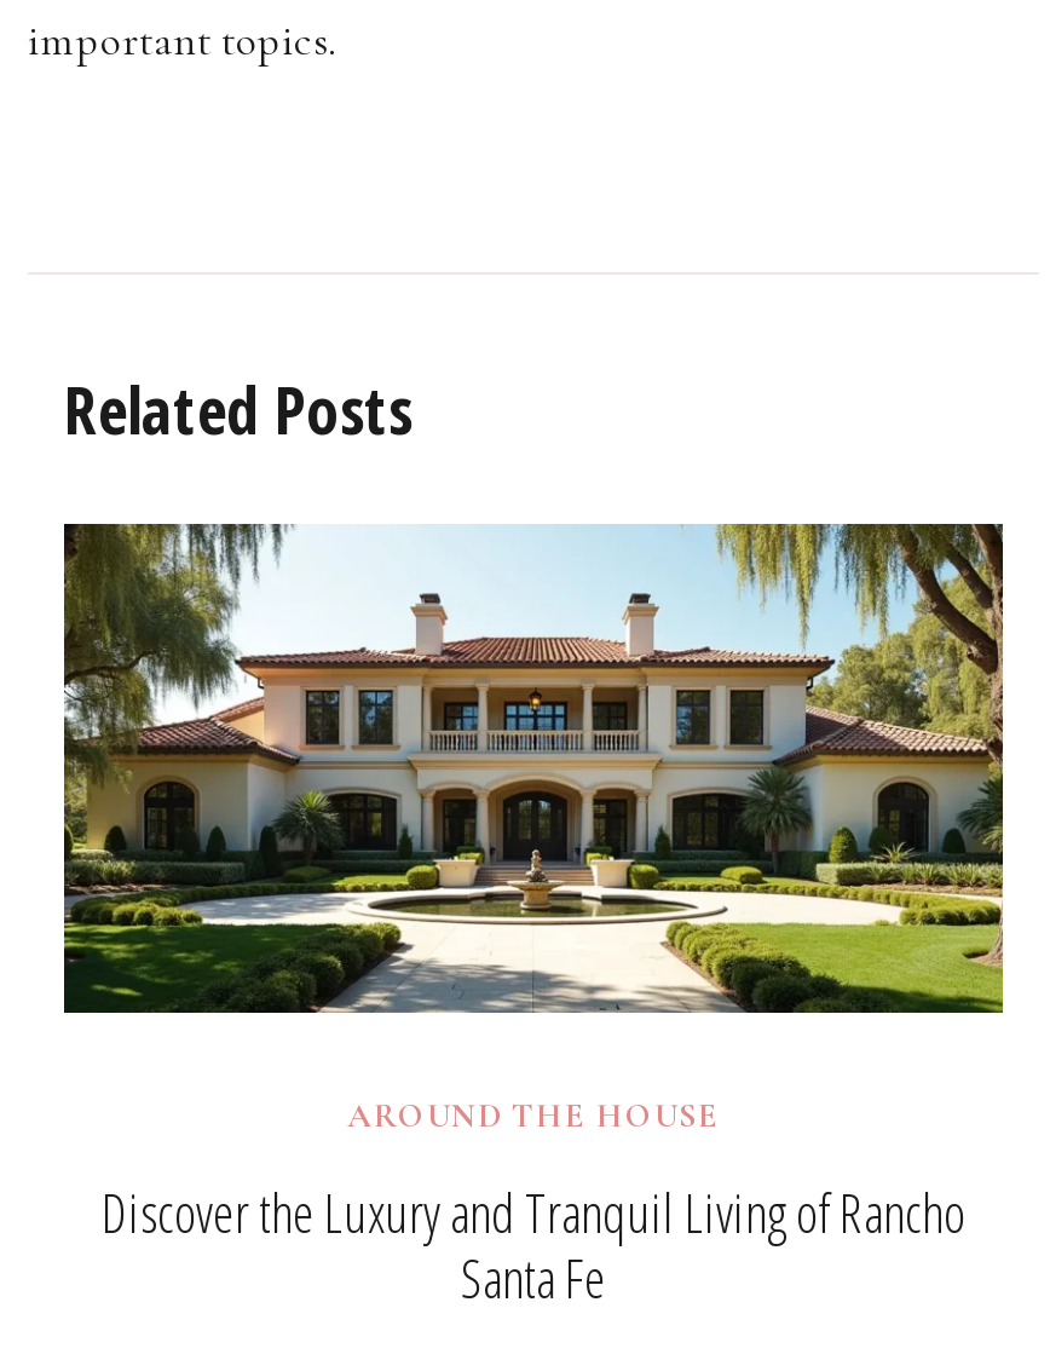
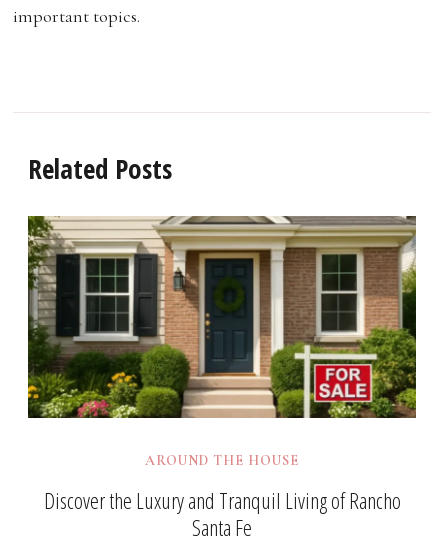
- [image]
+ [image]
